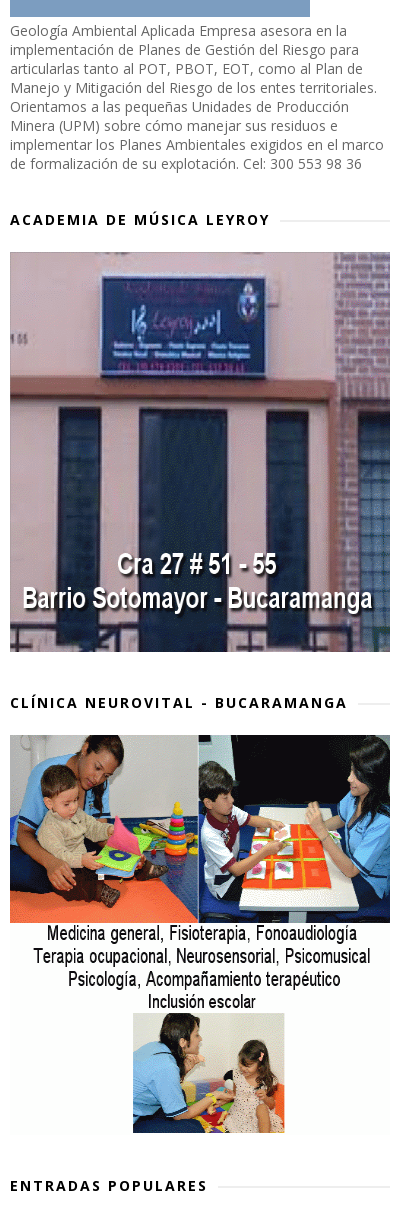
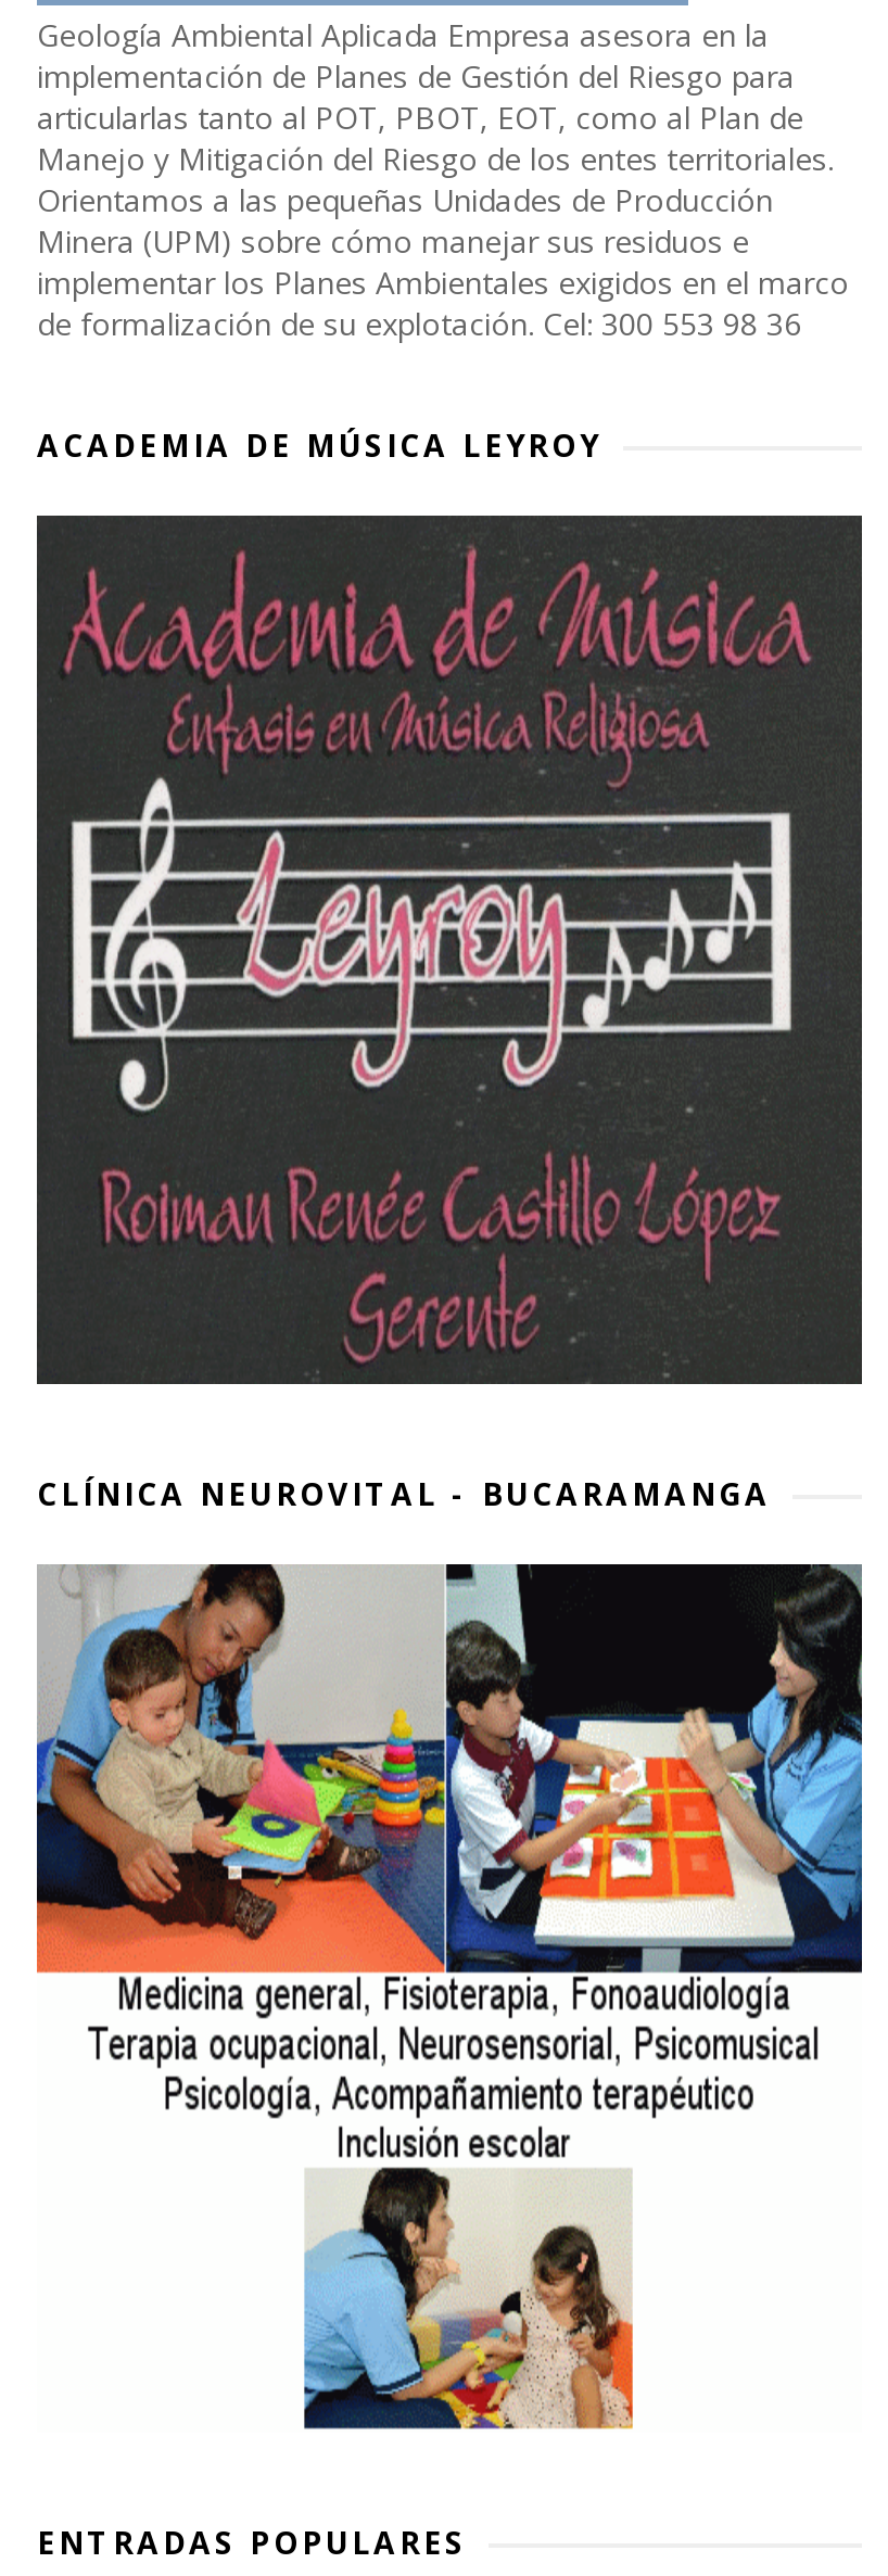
- [image]
+ [image]
